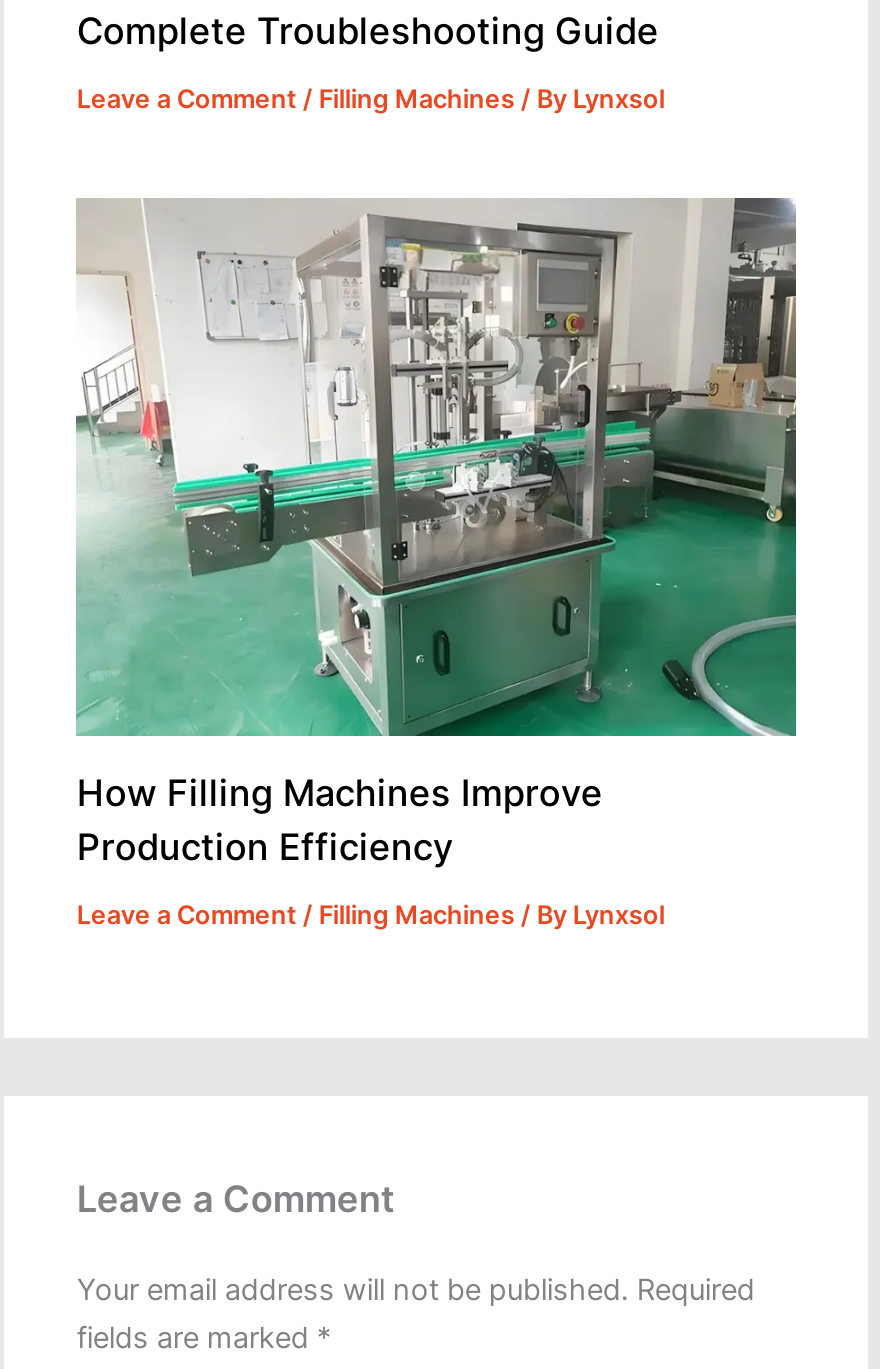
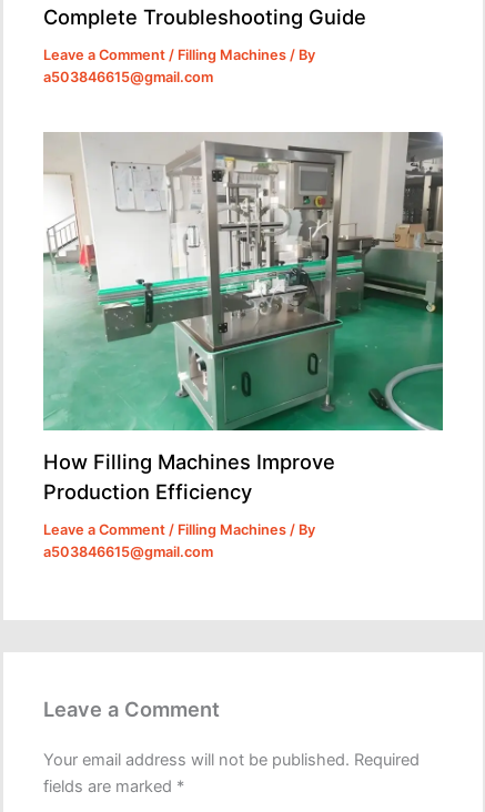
- Leave a Comment / Filling Machines / By Lynxsol
+ Leave a Comment / Filling Machines / By
+ a503846615@gmail.com

- Leave a Comment / Filling Machines / By Lynxsol
+ Leave a Comment / Filling Machines / By
+ a503846615@gmail.com
